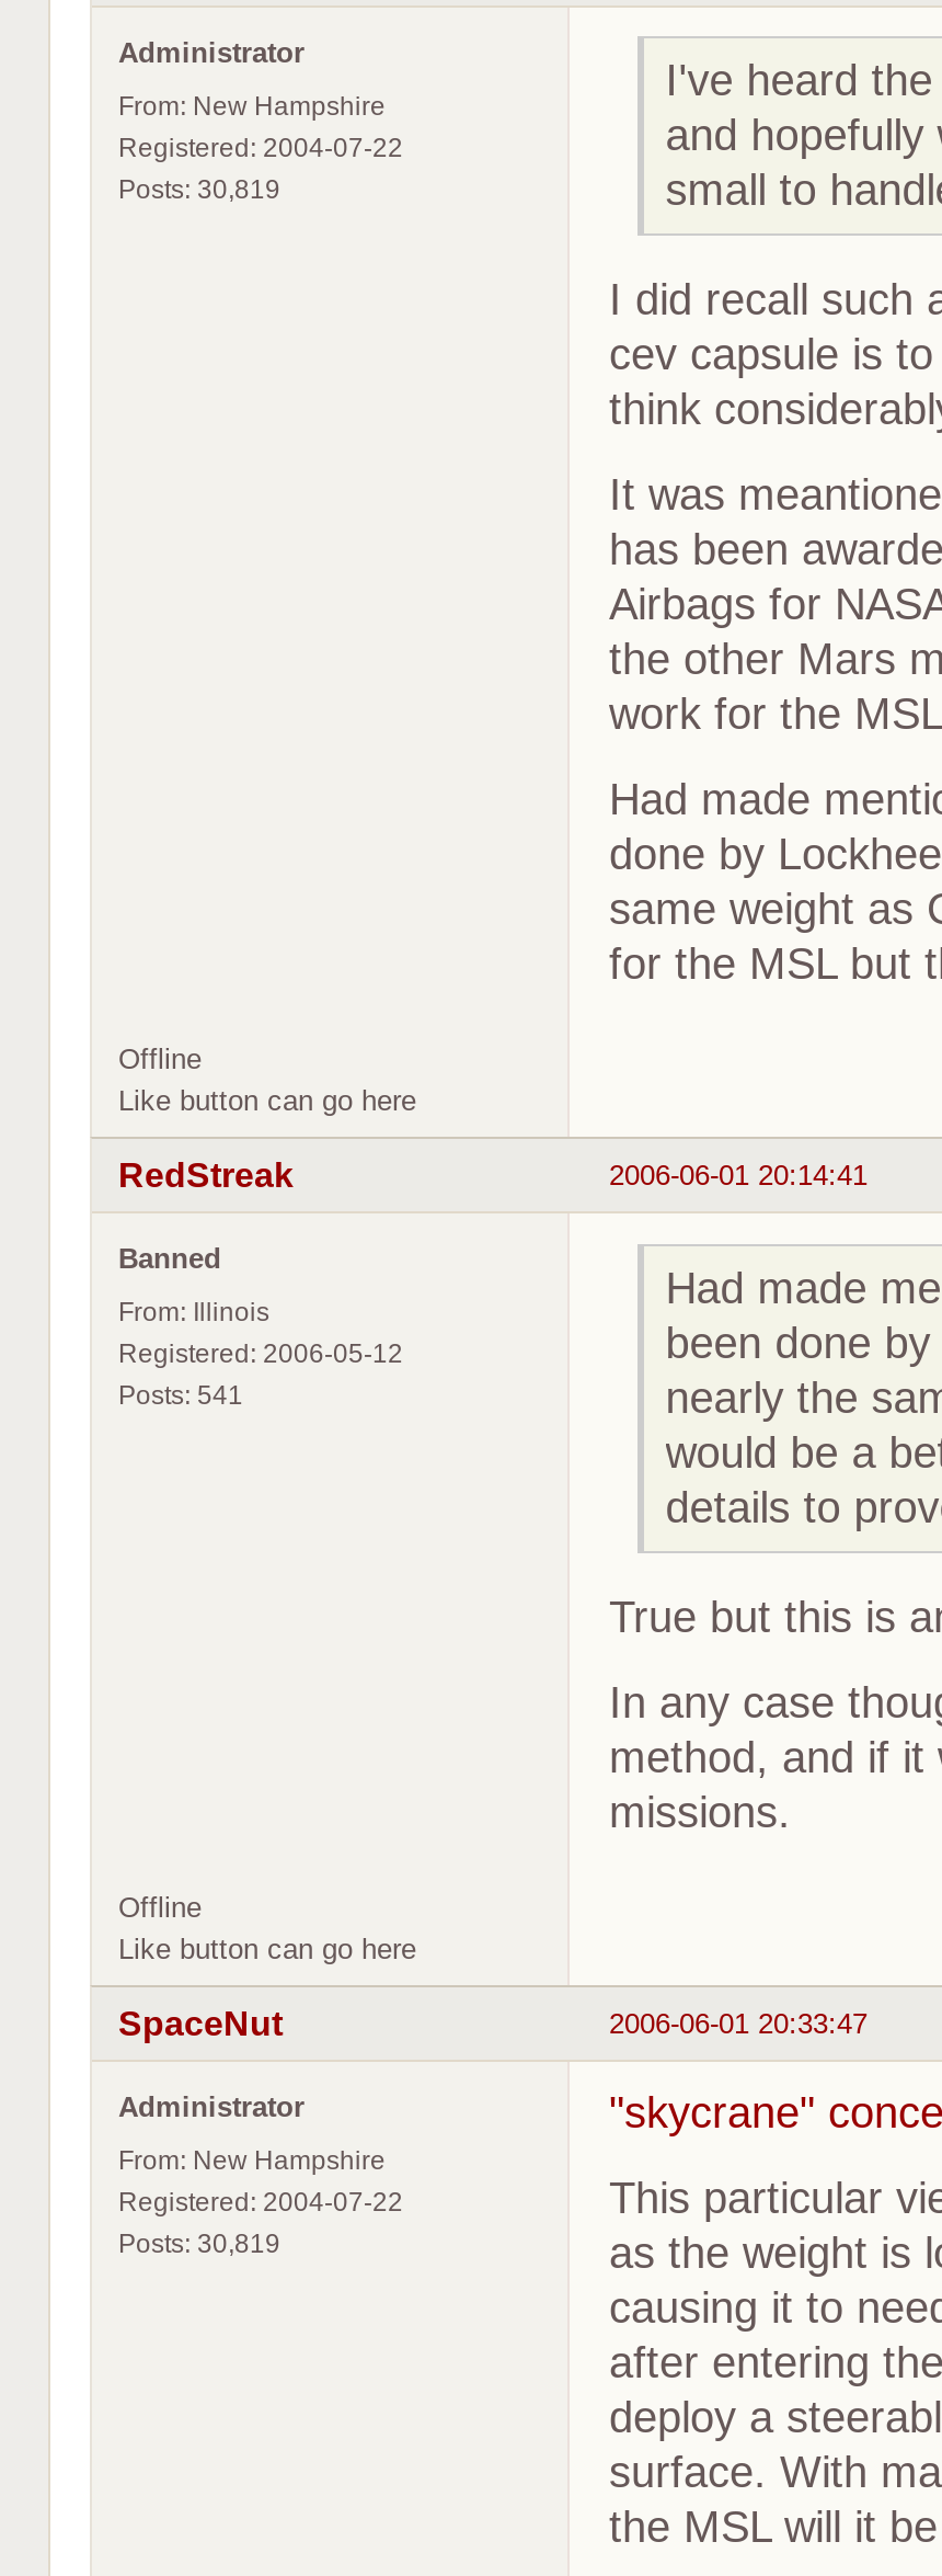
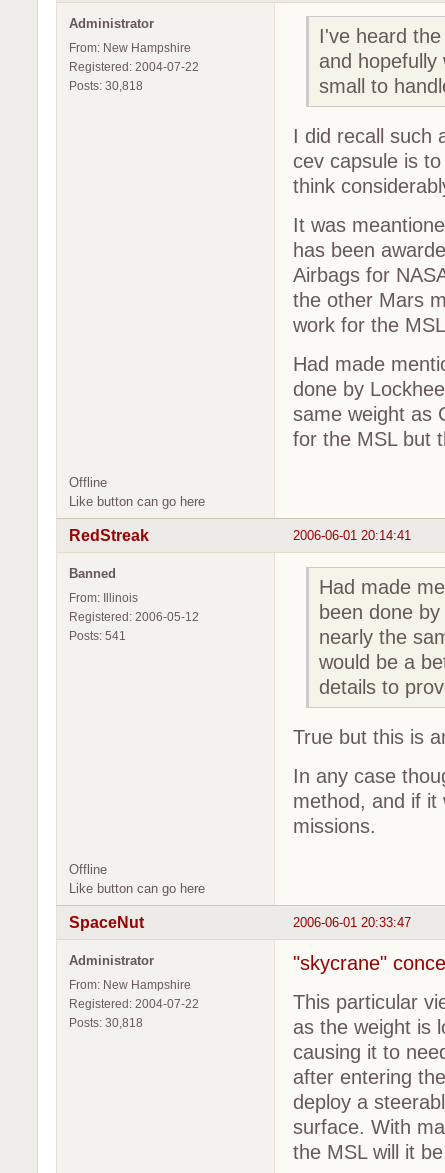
- Posts: 30,819
+ Posts: 30,818

- Posts: 30,819
+ Posts: 30,818
